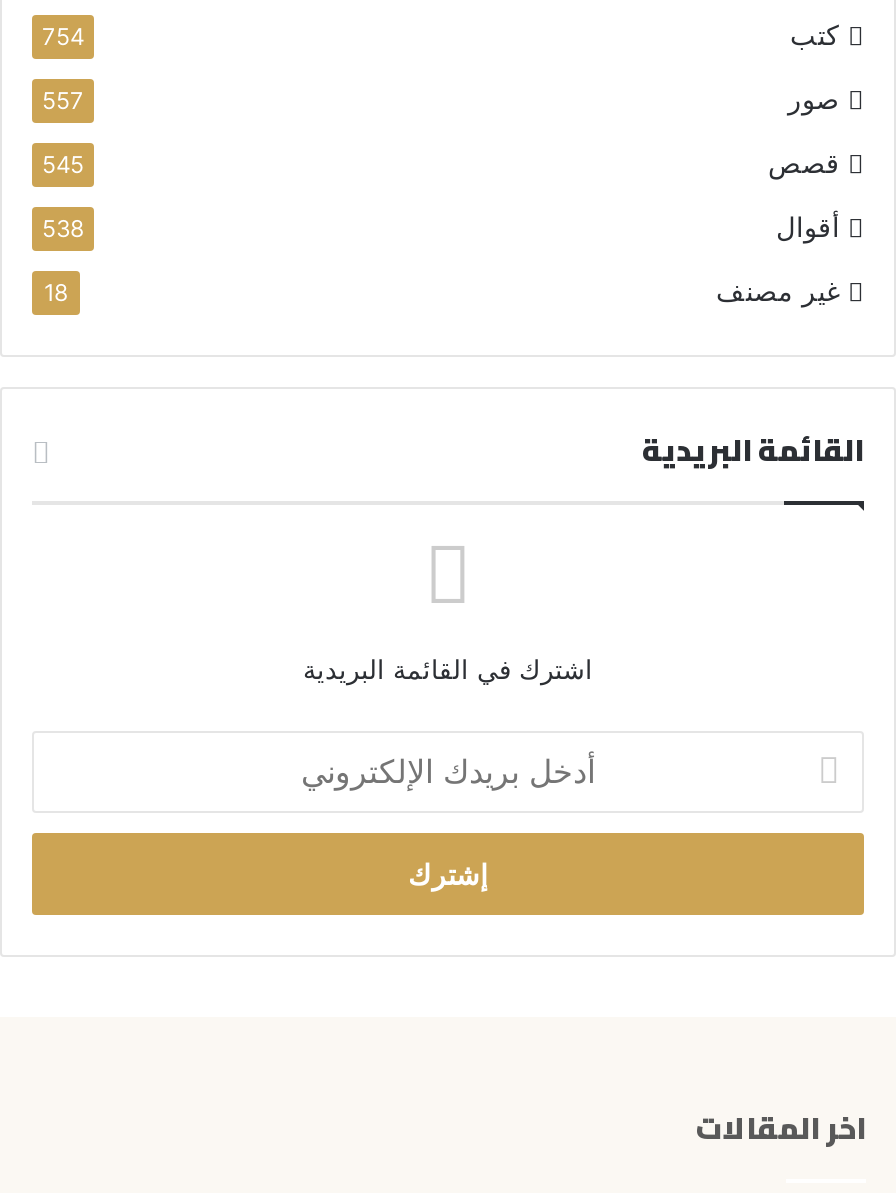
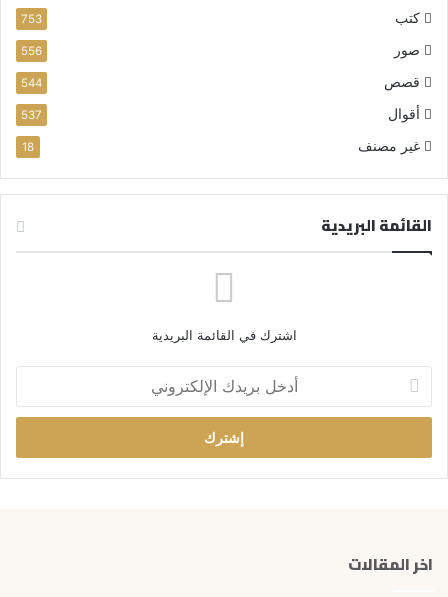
- 754
+ 753

- 557
+ 556

- 545
+ 544

- 538
+ 537
